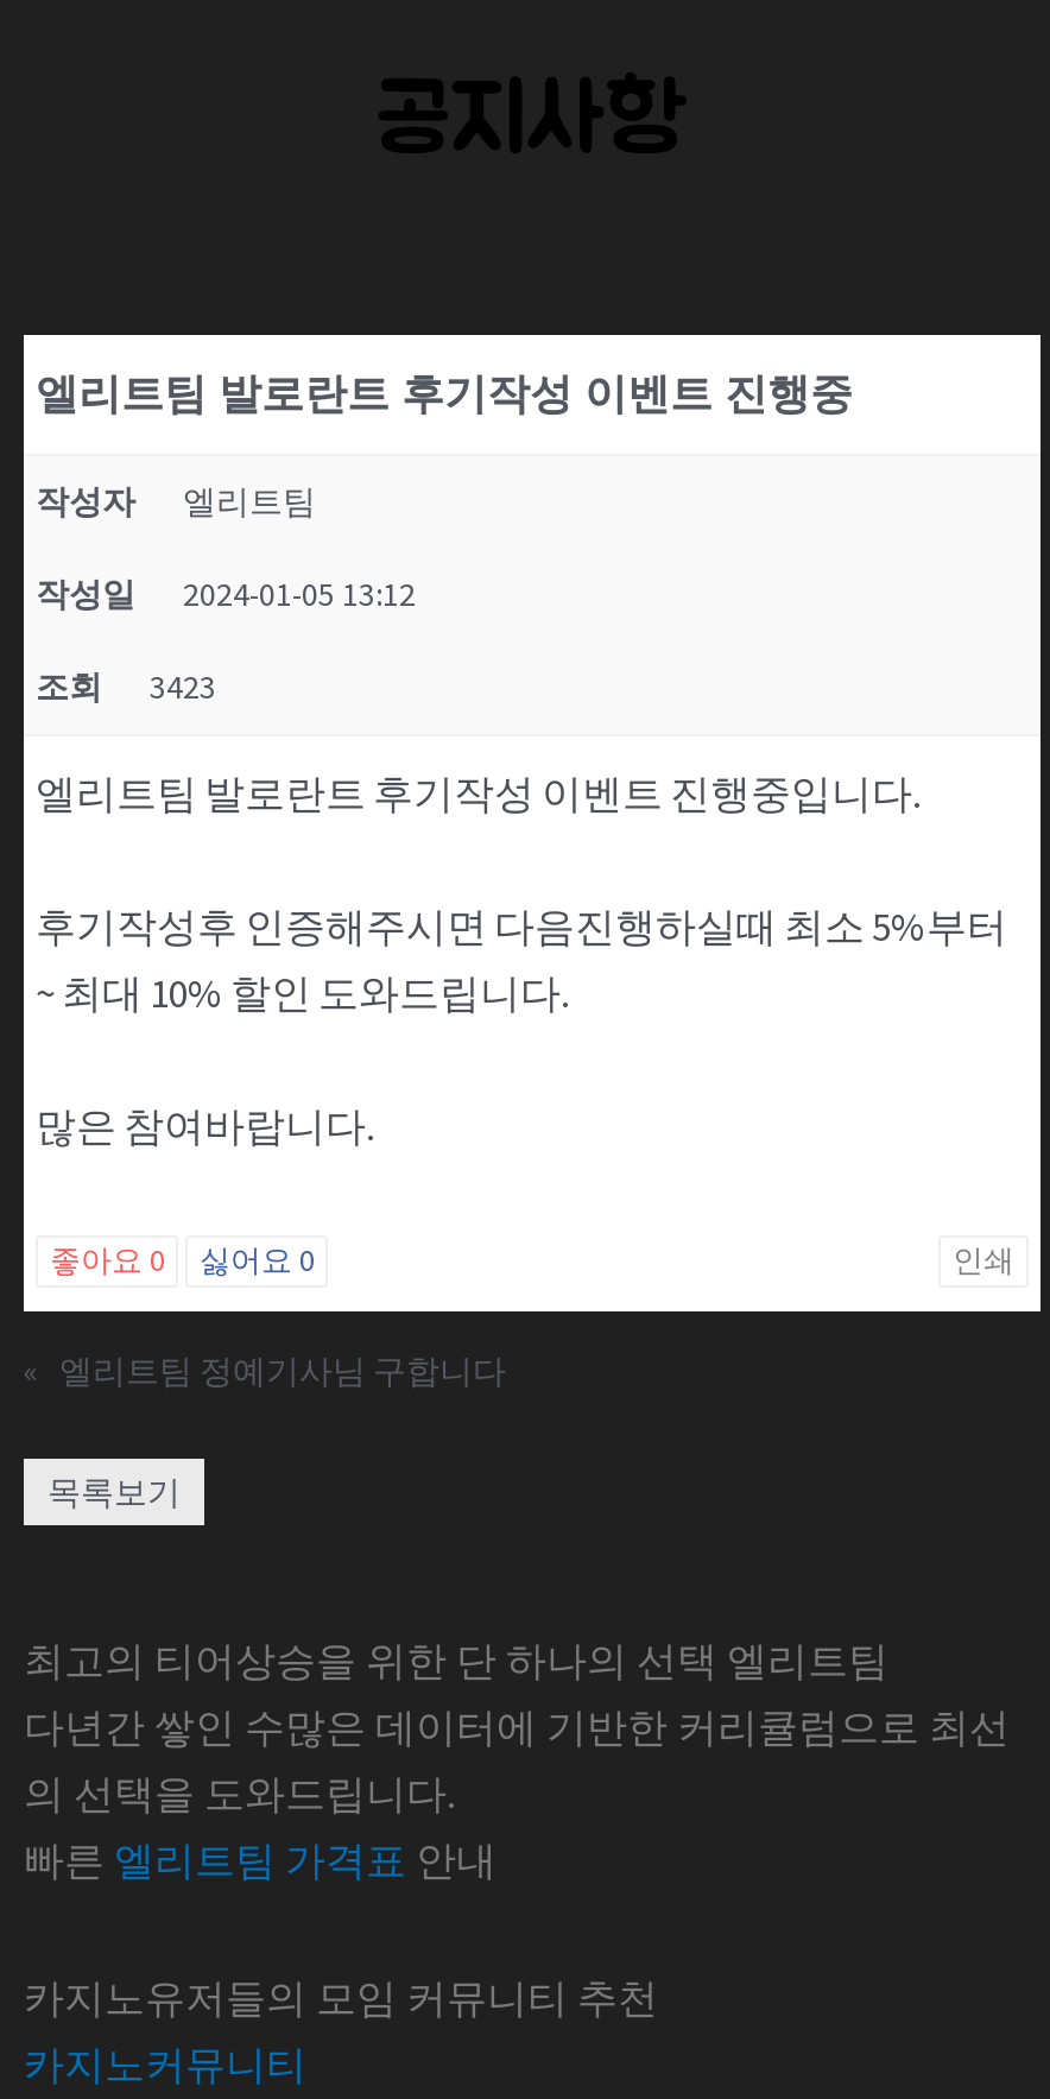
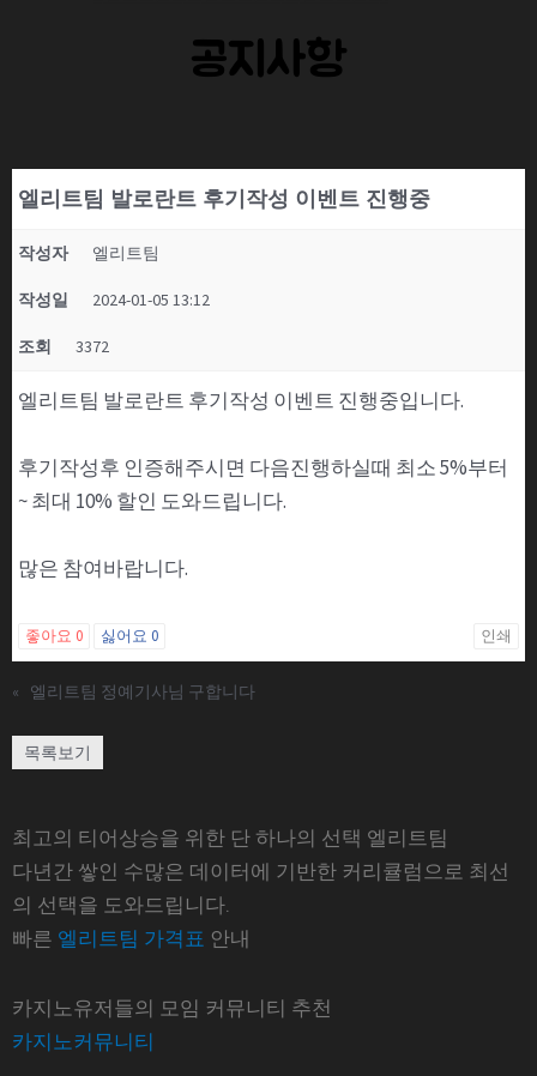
- 조회 3423
+ 조회 3372
